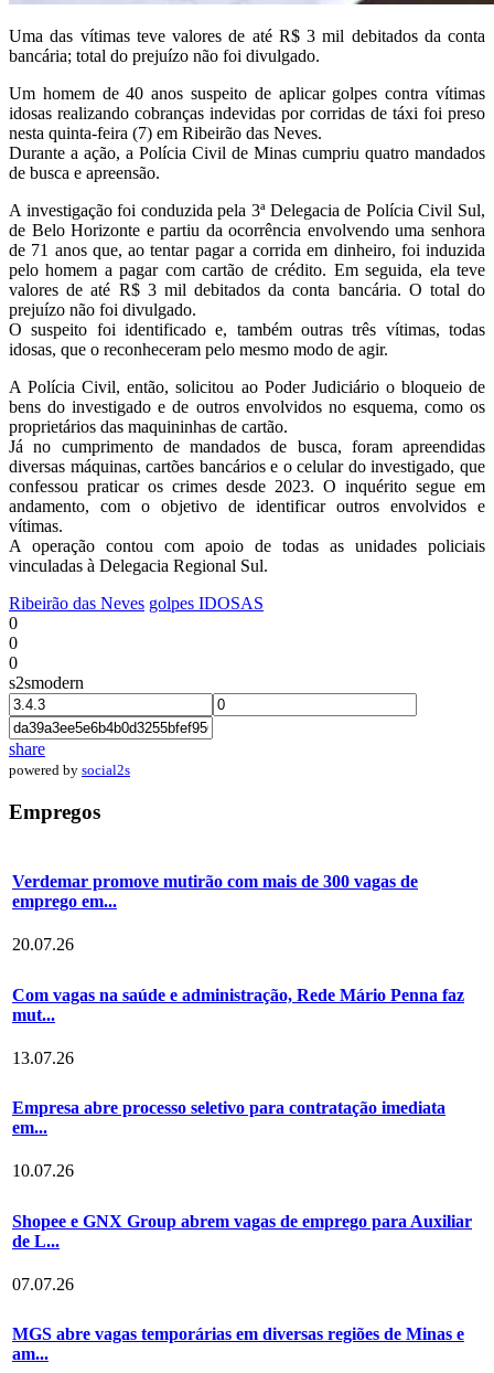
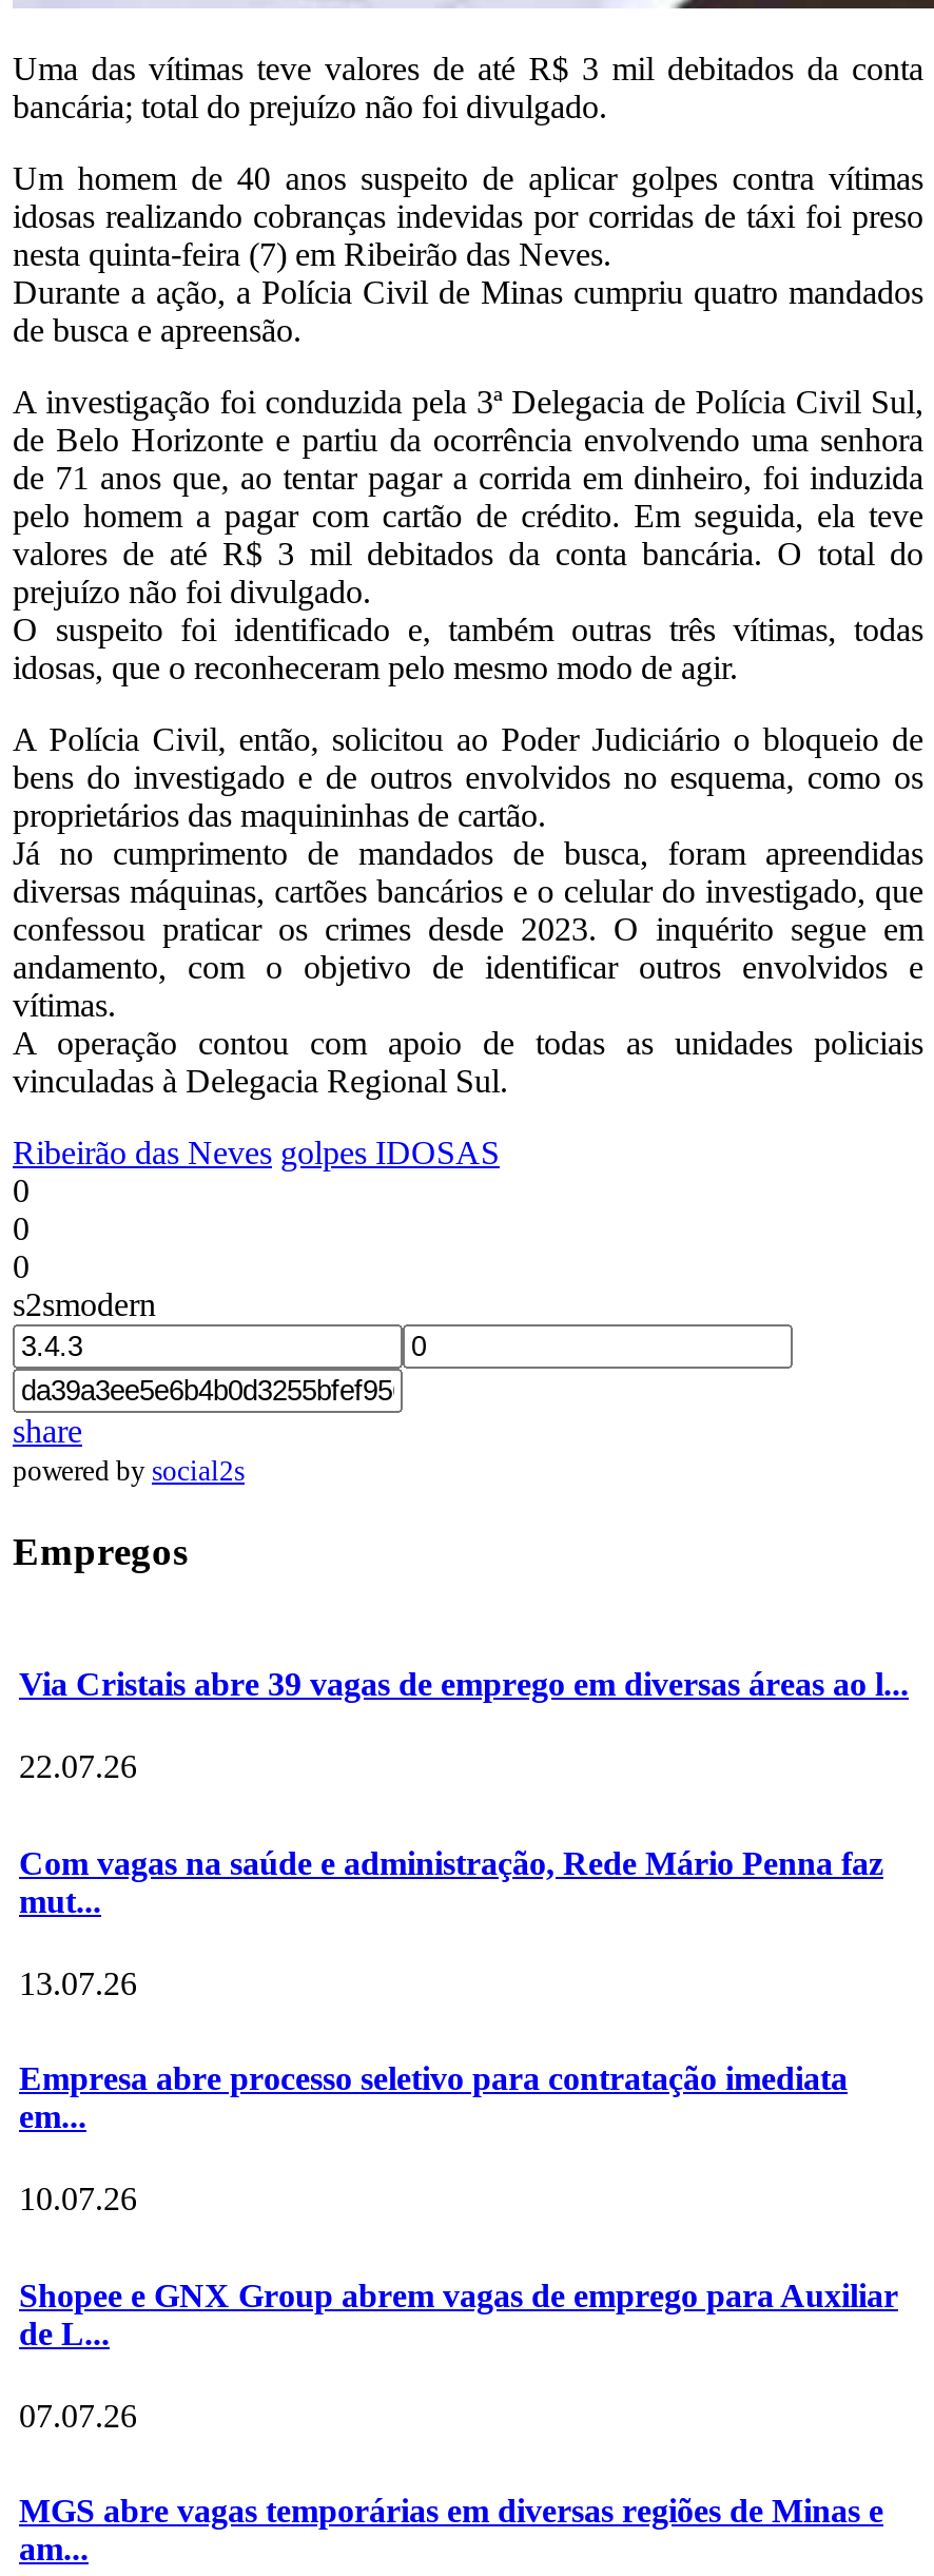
- Verdemar promove mutirão com mais de 300 vagas de
- emprego em...
+ Via Cristais abre 39 vagas de emprego em diversas áreas ao l...

- 20.07.26
+ 22.07.26
